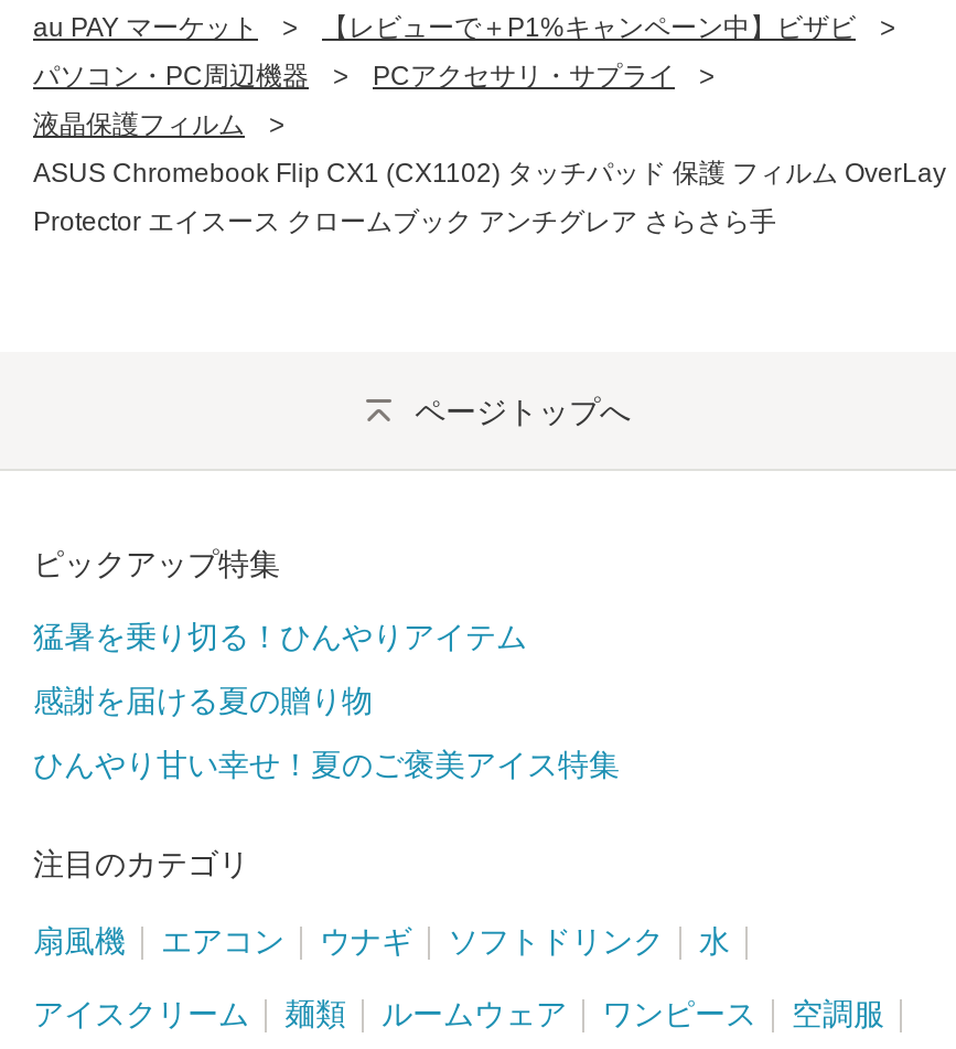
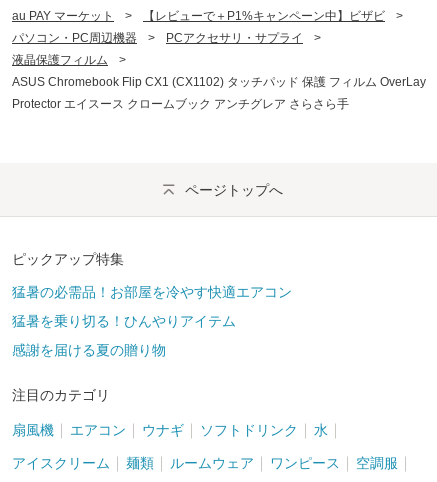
+ 猛暑の必需品！お部屋を冷やす快適エアコン

moved down: 猛暑を乗り切る！ひんやりアイテム | 感謝を届ける夏の贈り物

- ひんやり甘い幸せ！夏のご褒美アイス特集
